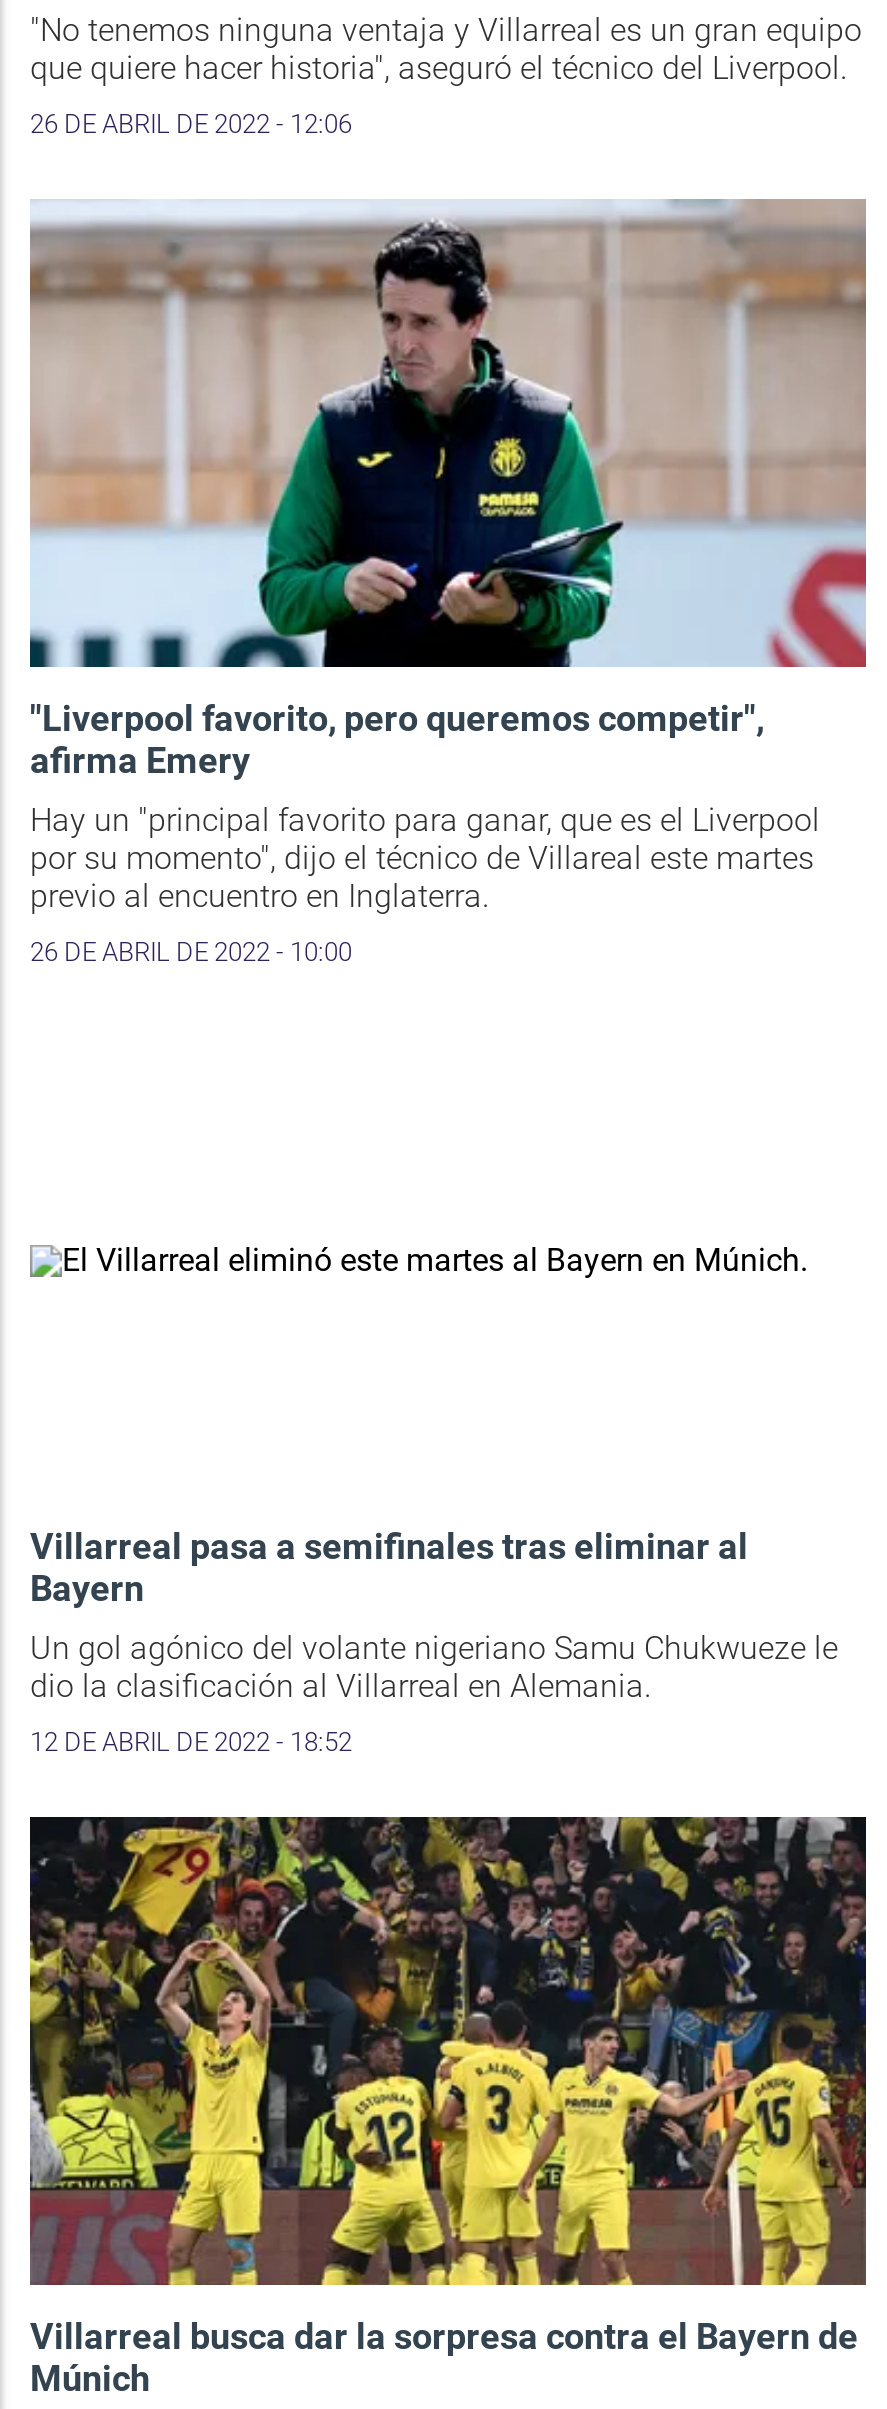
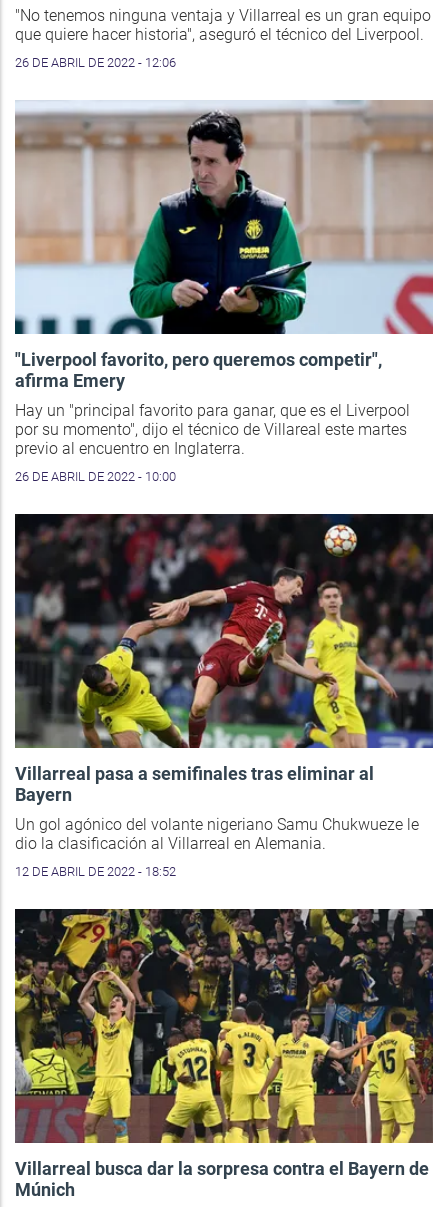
+ [image]
